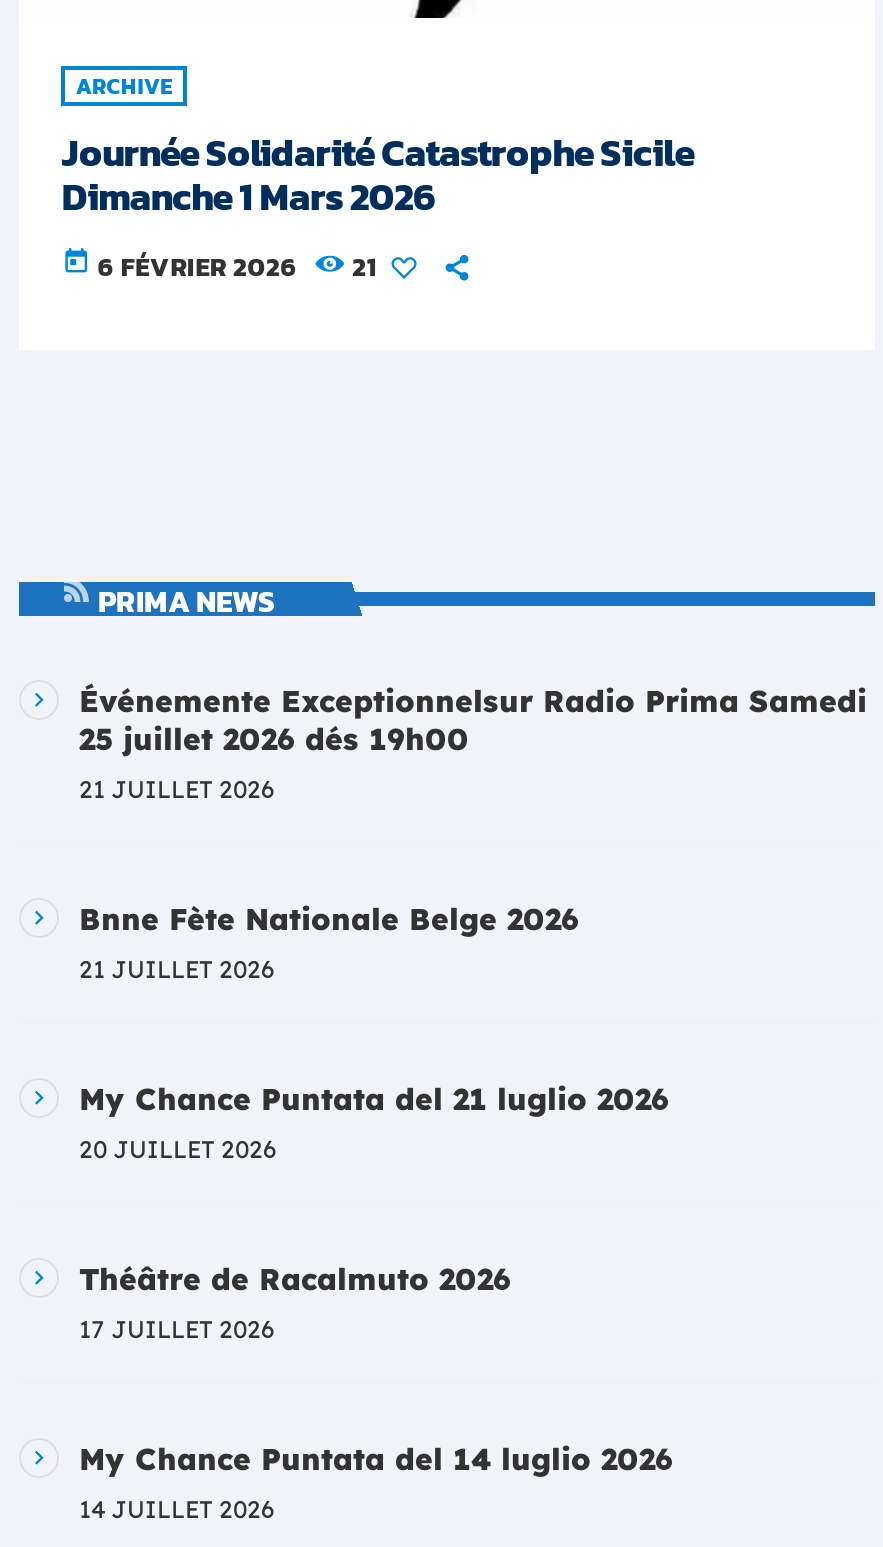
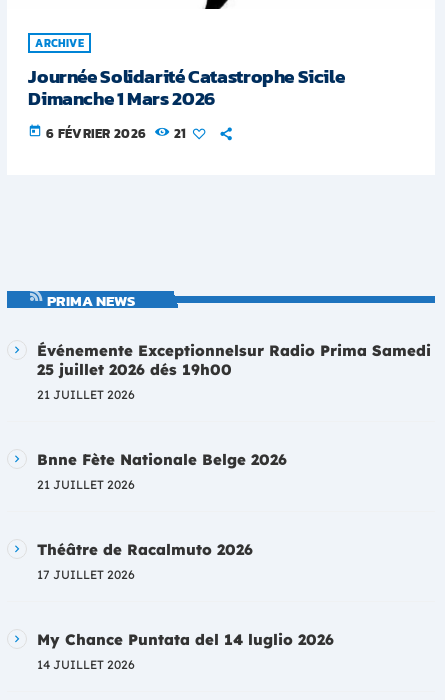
- My Chance Puntata del 21 luglio 2026
- 20 JUILLET 2026
